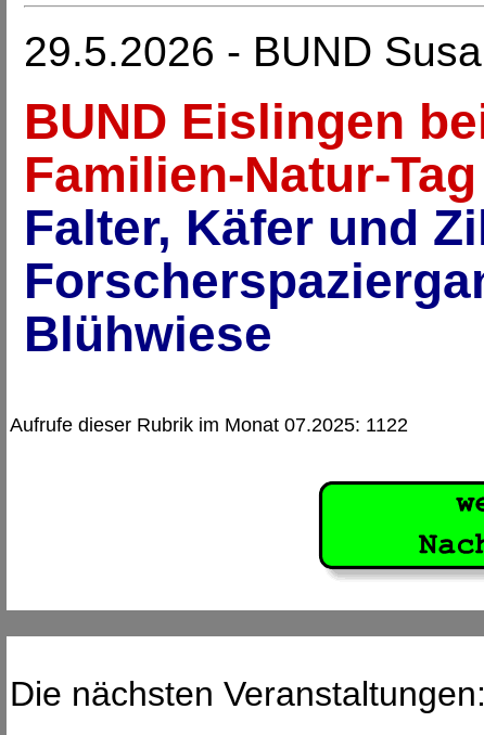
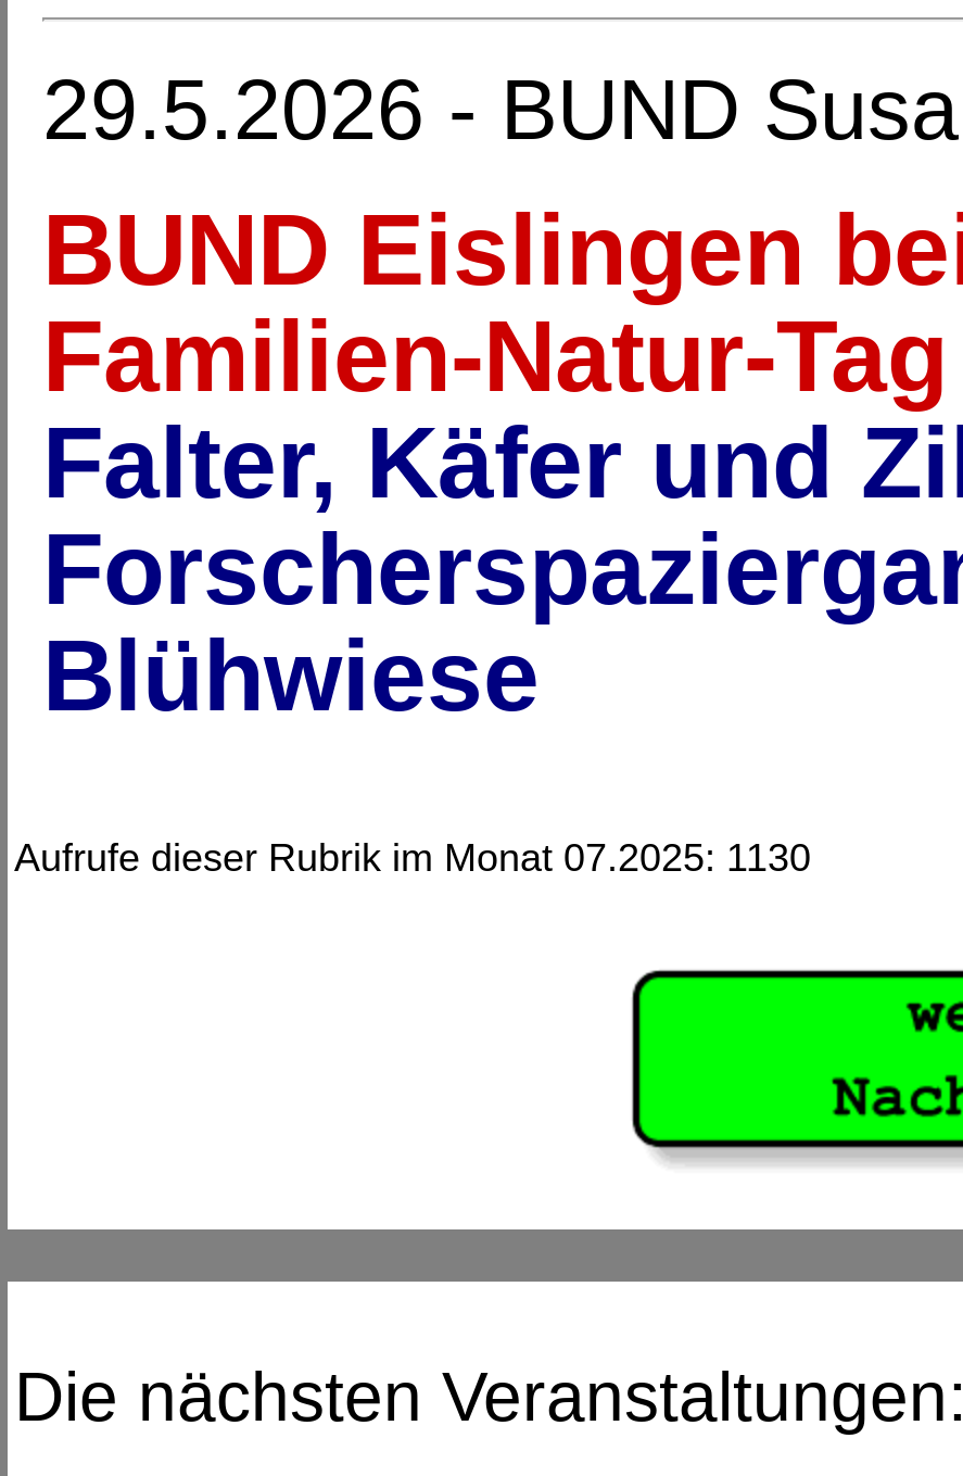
- Aufrufe dieser Rubrik im Monat 07.2025: 1122
+ Aufrufe dieser Rubrik im Monat 07.2025: 1130
